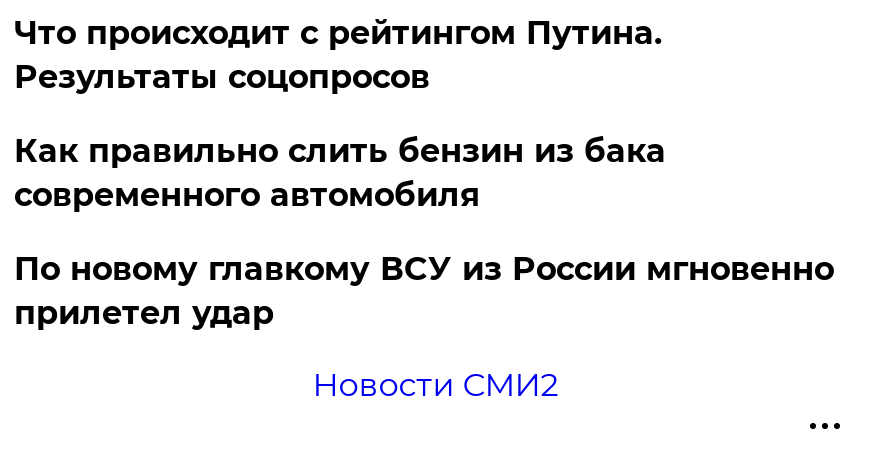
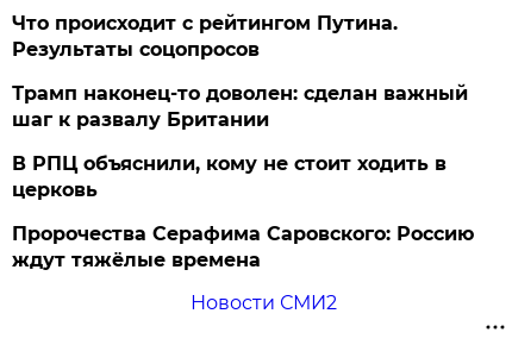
- Как правильно слить бензин из бака
- современного автомобиля
- По новому главкому ВСУ из России мгновенно
- прилетел удар
+ Трамп наконец-то доволен: сделан важный
+ шаг к развалу Британии
+ В РПЦ объяснили, кому не стоит ходить в
+ церковь
+ Пророчества Серафима Саровского: Россию
+ ждут тяжёлые времена
